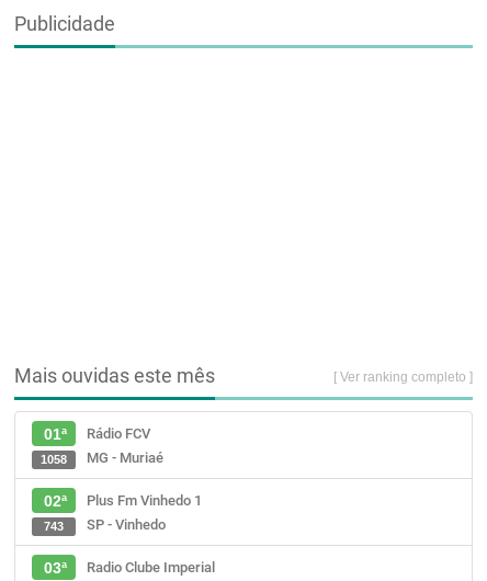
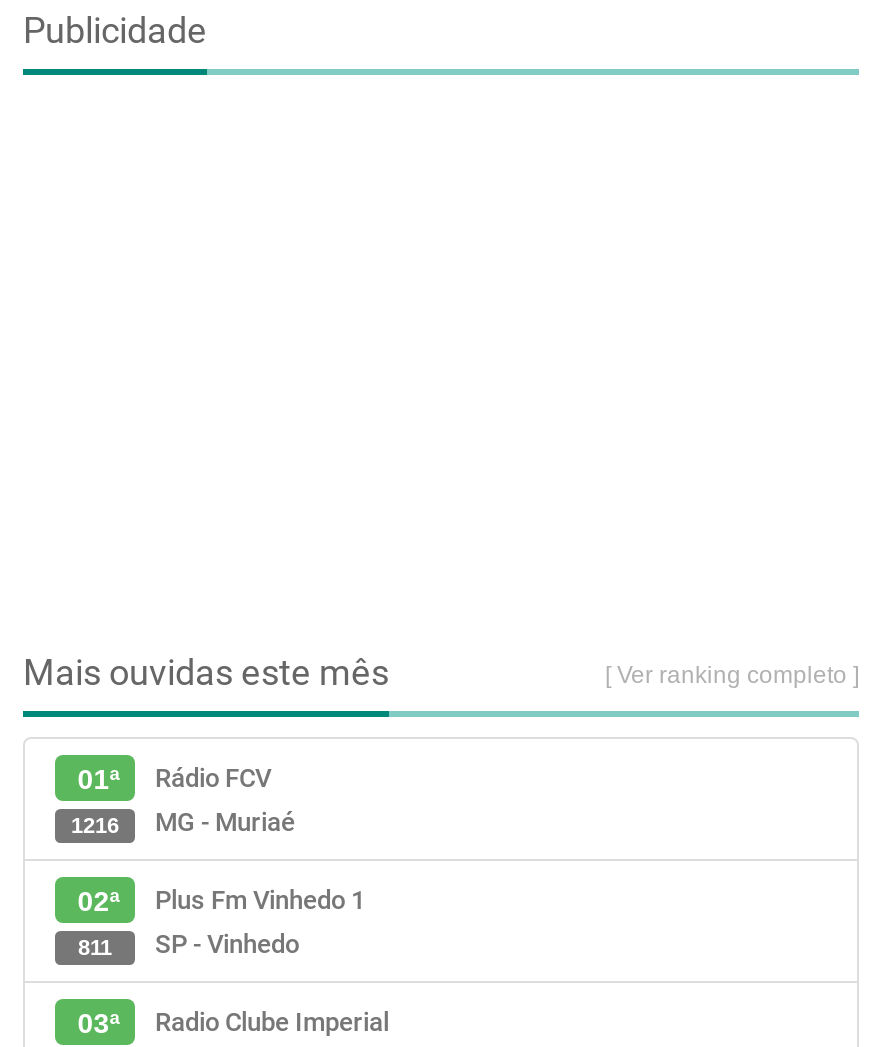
- 1058 MG - Muriaé
+ 1216 MG - Muriaé

- 743 SP - Vinhedo
+ 811 SP - Vinhedo
